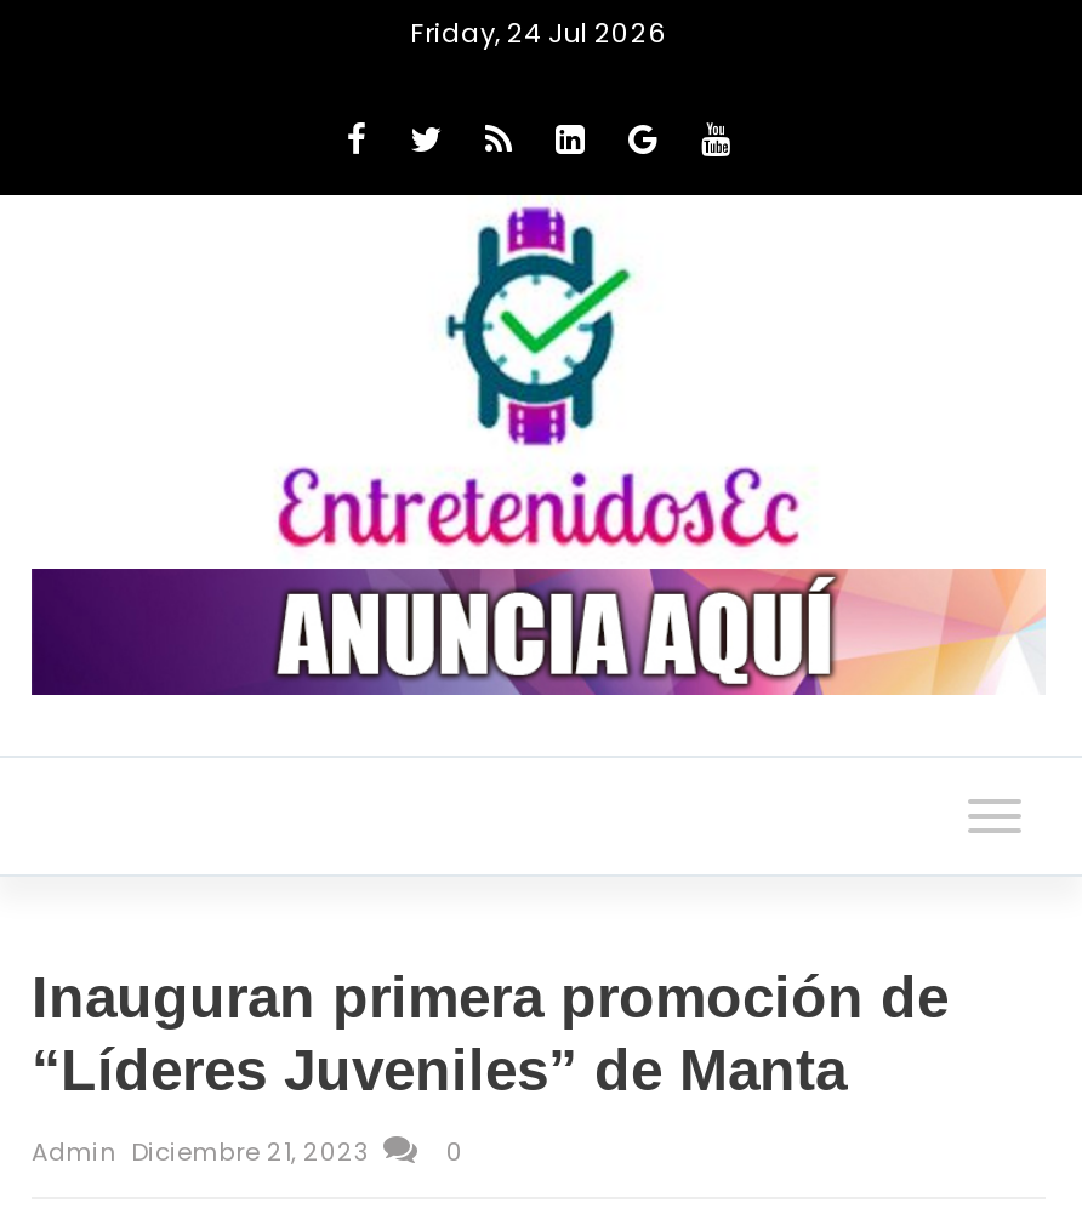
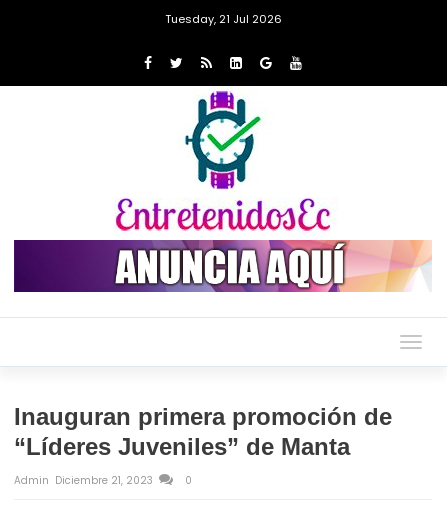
- Friday, 24 Jul 2026
+ Tuesday, 21 Jul 2026
